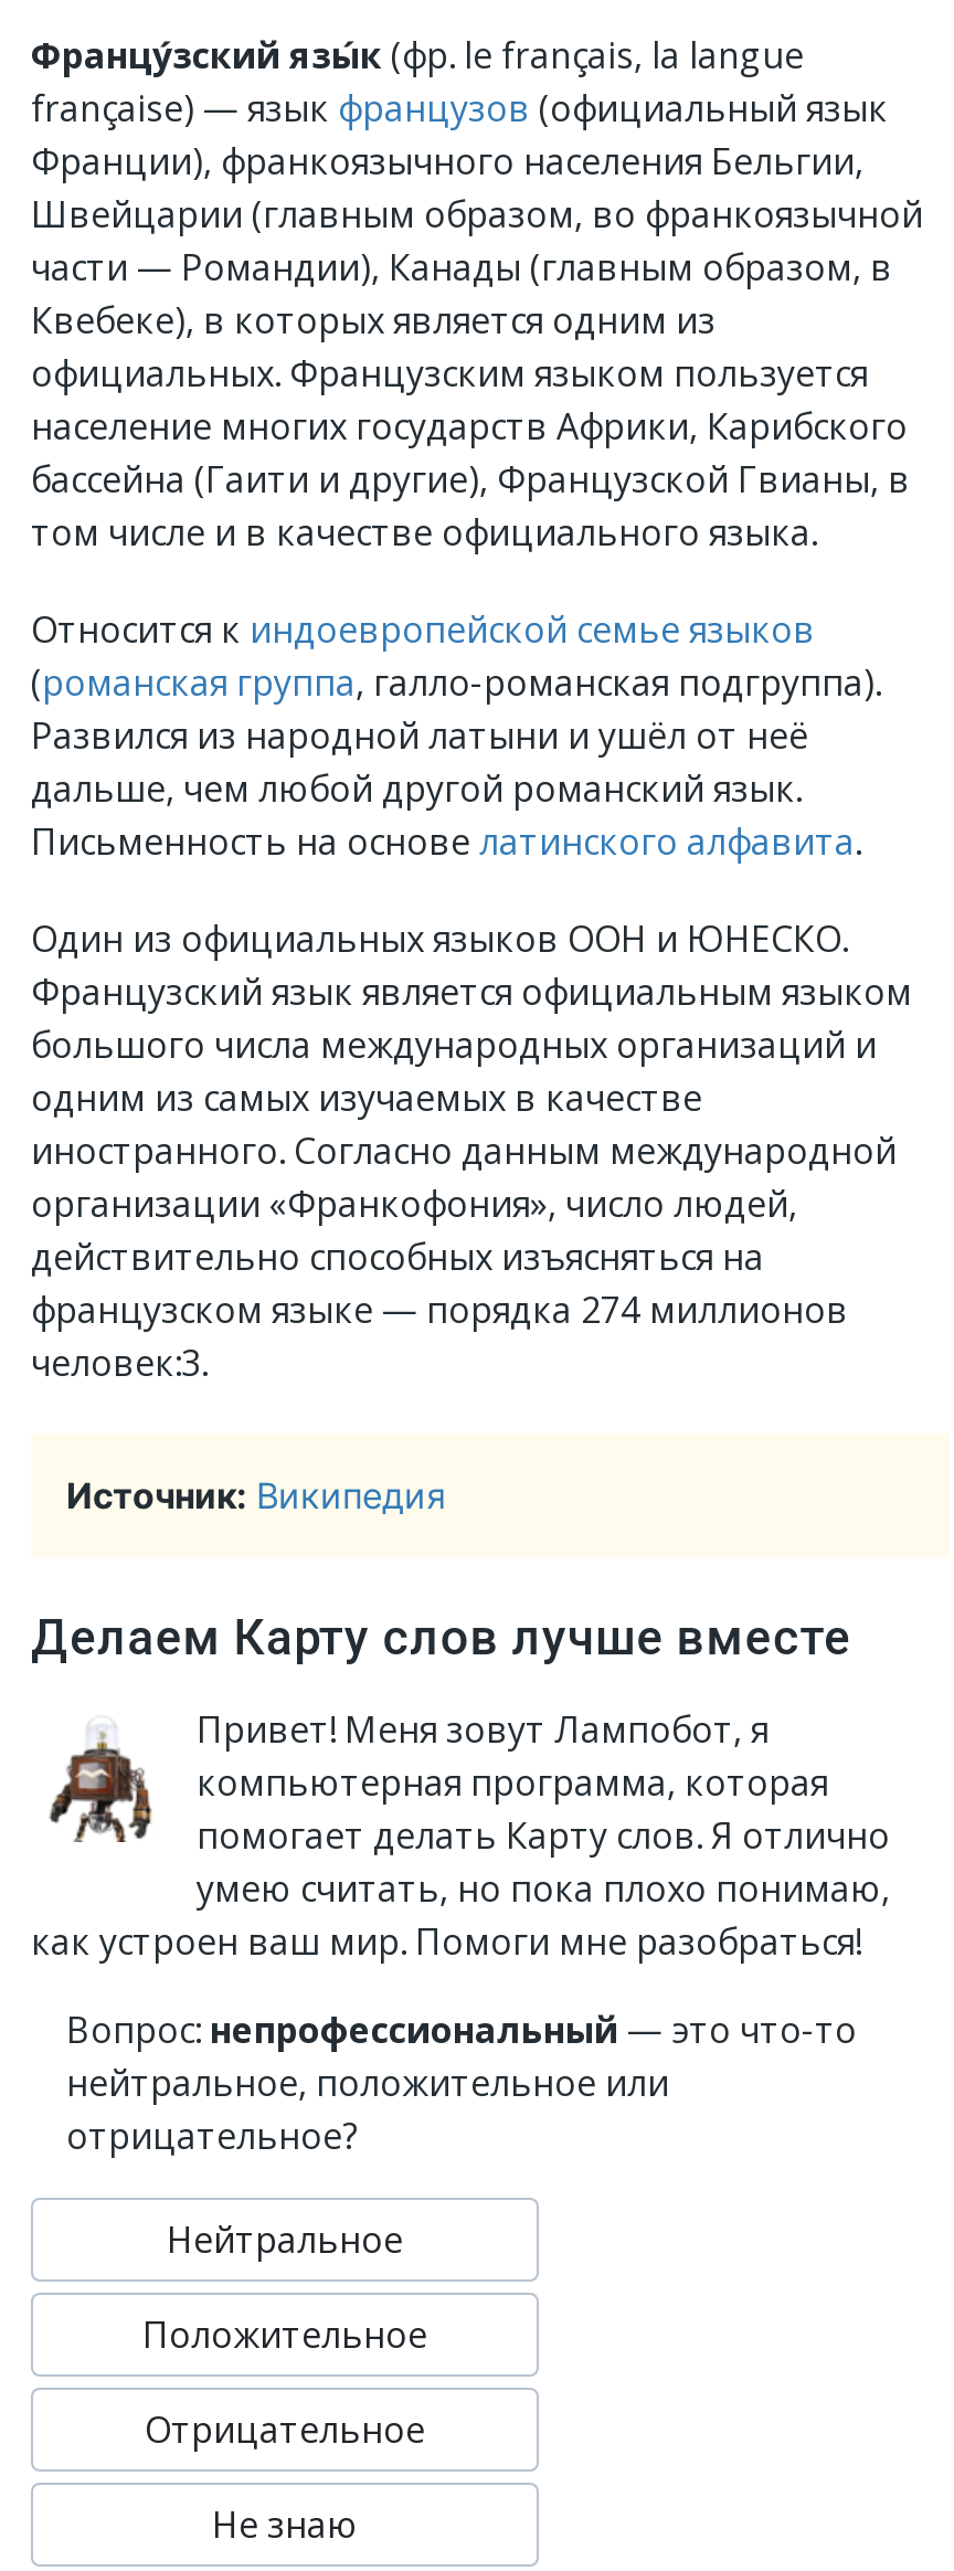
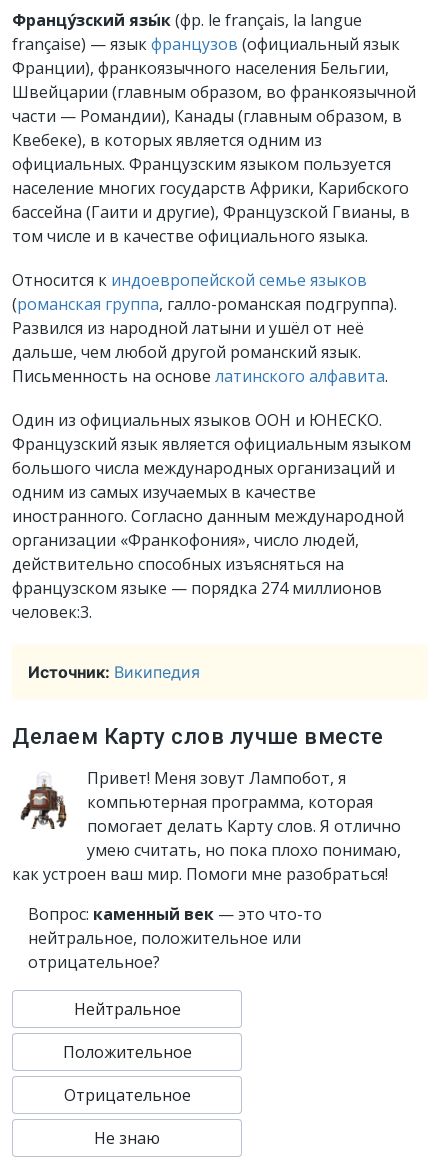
- Вопрос: непрофессиональный — это что-то
+ Вопрос: каменный век — это что-то
